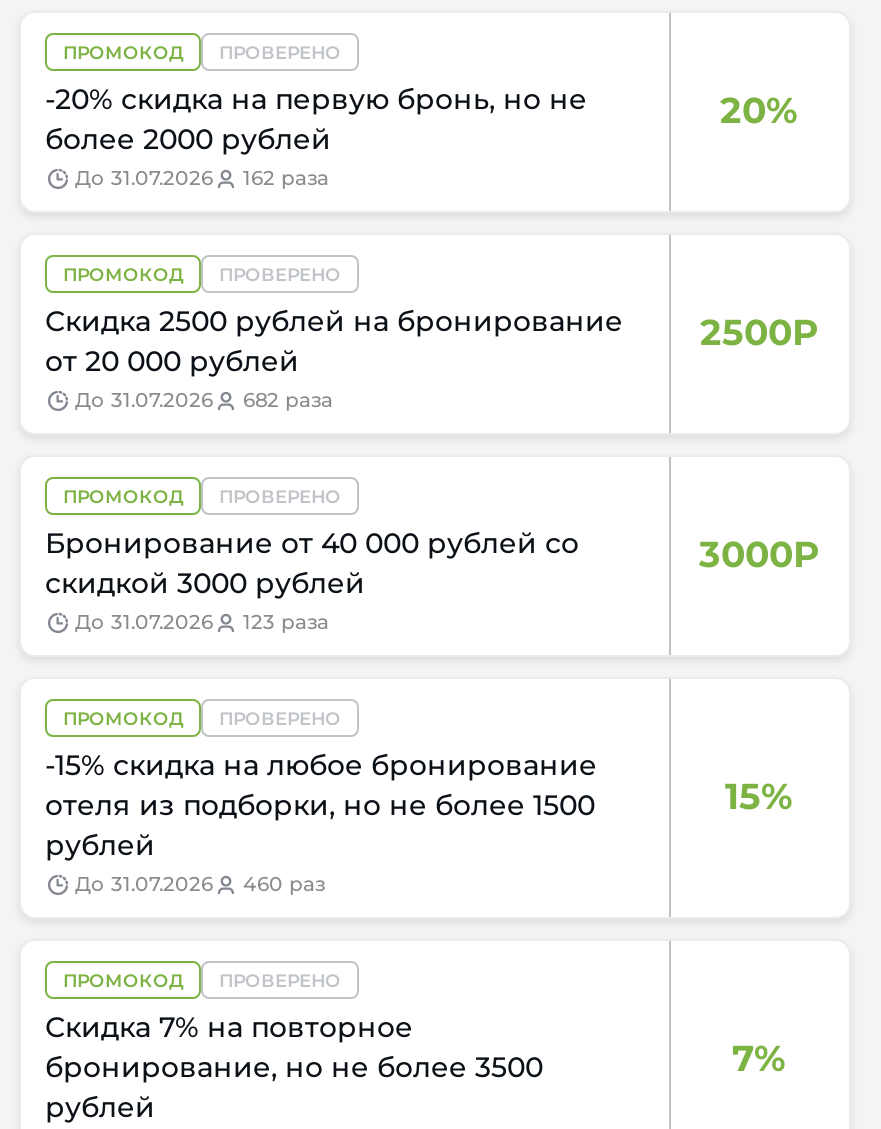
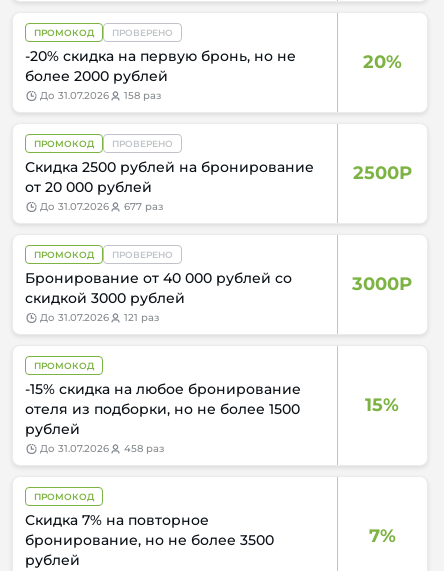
- до 31.07.2026 162 раза
+ до 31.07.2026 158 раз

- до 31.07.2026 682 раза
+ до 31.07.2026 677 раз

- до 31.07.2026 123 раза
+ до 31.07.2026 121 раз

- ПРОВЕРЕНО

- до 31.07.2026 460 раз
+ до 31.07.2026 458 раз

- ПРОВЕРЕНО
